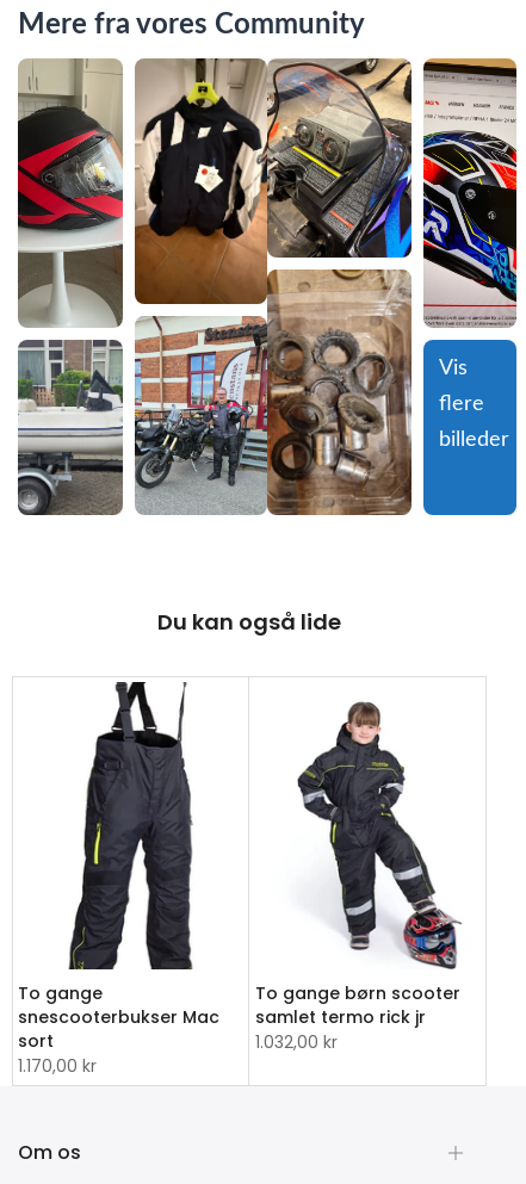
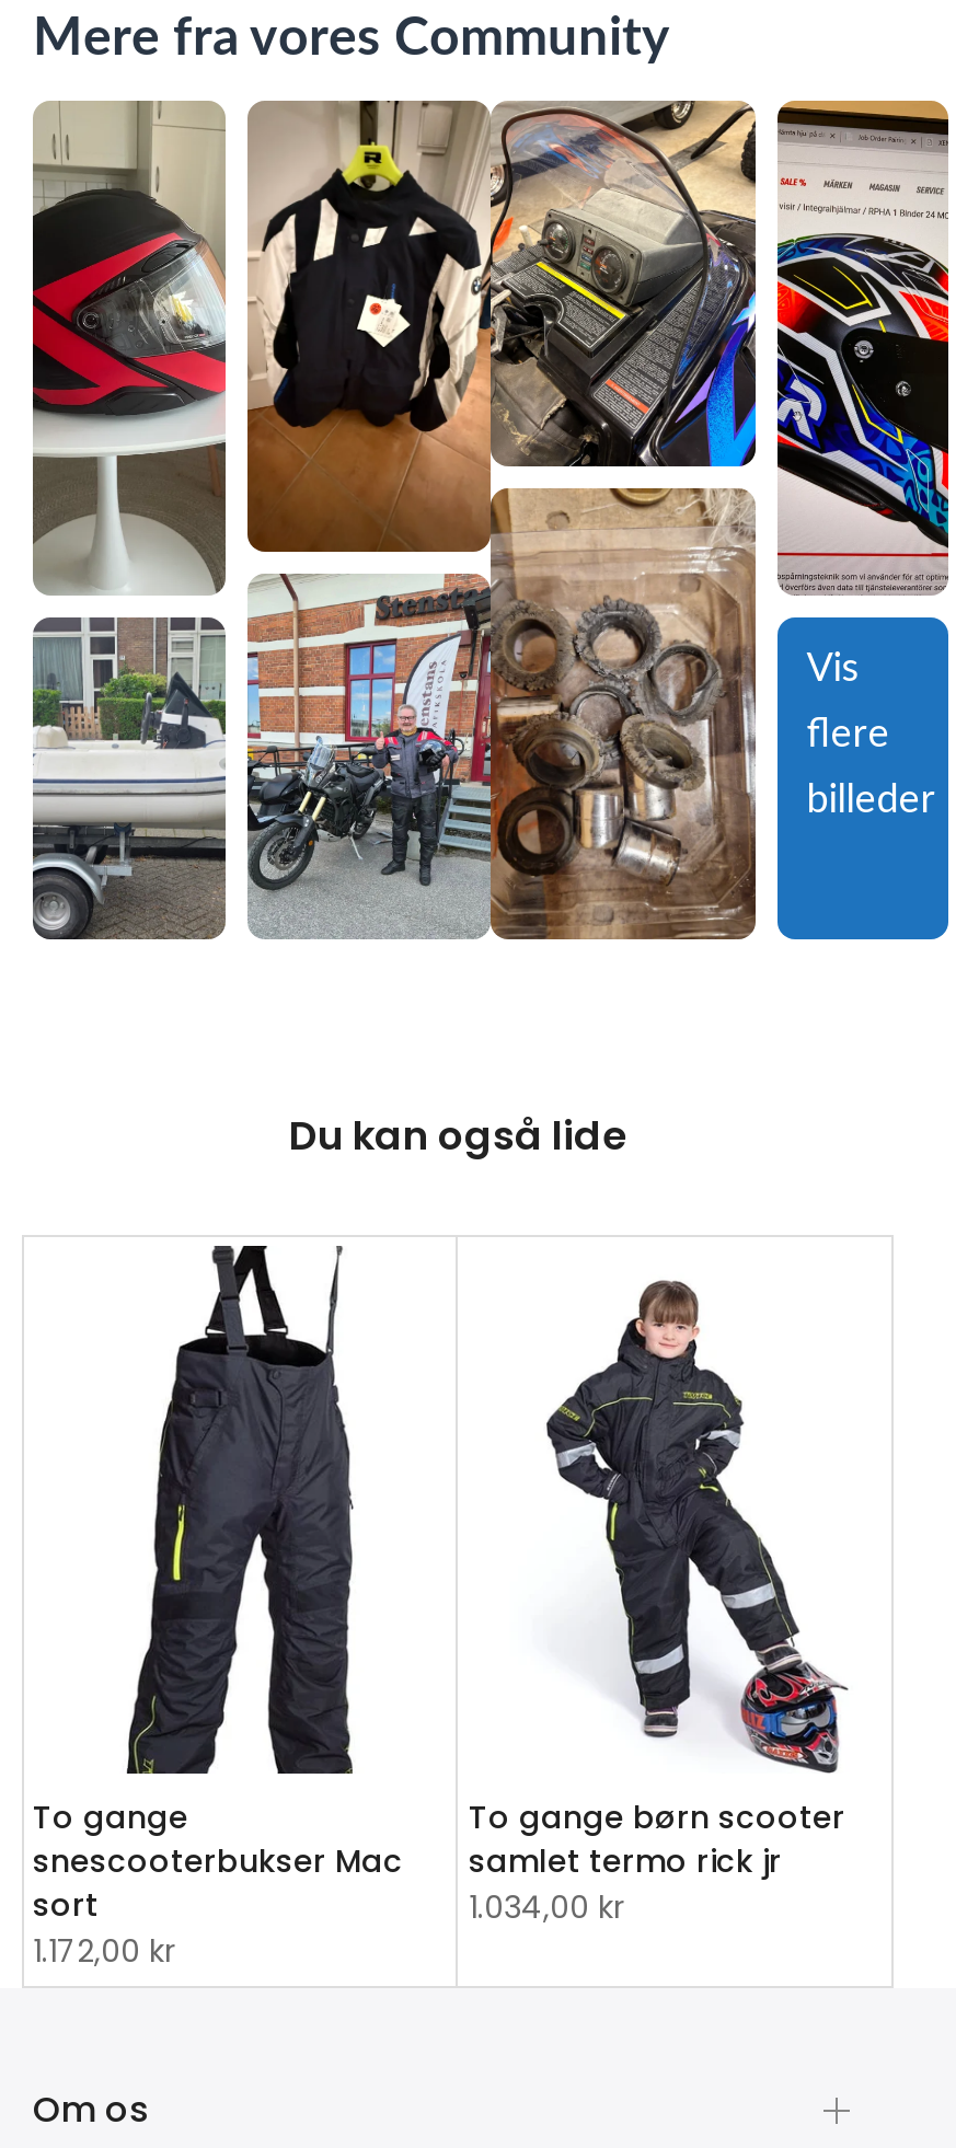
- 1.032,00 kr
+ 1.034,00 kr

- 1.170,00 kr
+ 1.172,00 kr
